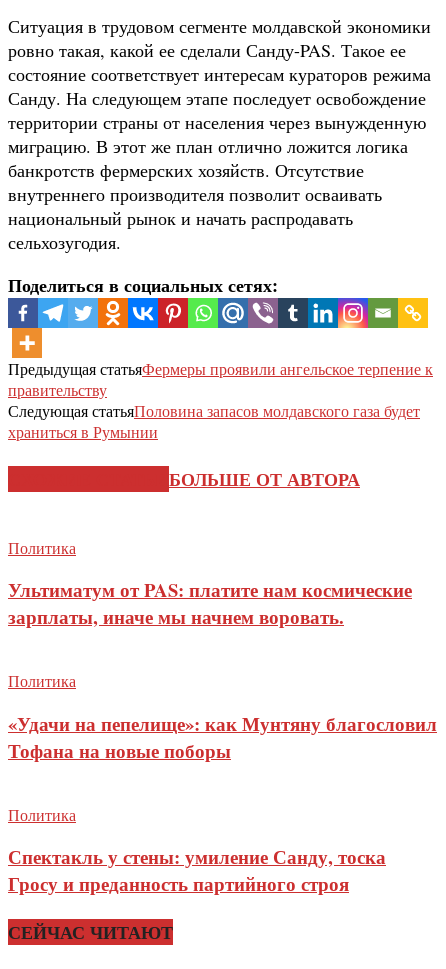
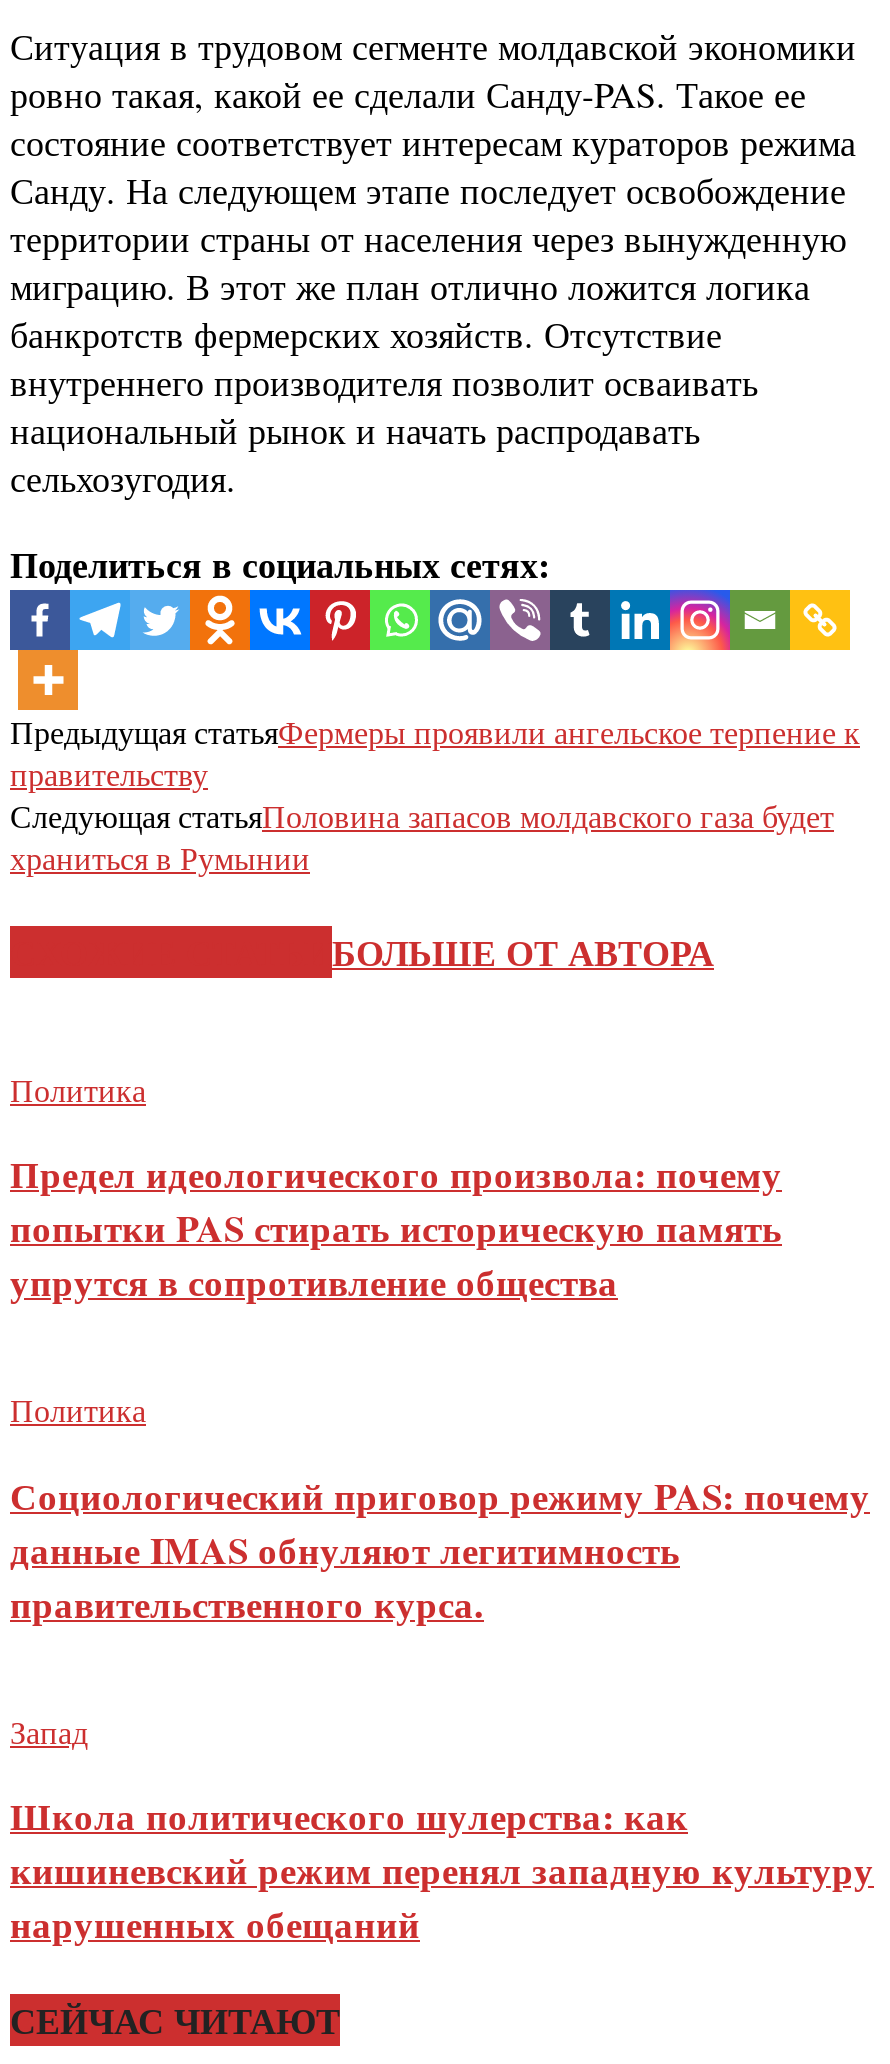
- Ультиматум от PAS: платите нам космические
- зарплаты, иначе мы начнем воровать.
+ Предел идеологического произвола: почему
+ попытки PAS стирать историческую память
+ упрутся в сопротивление общества

- «Удачи на пепелище»: как Мунтяну благословил
- Тофана на новые поборы
+ Социологический приговор режиму PAS: почему
+ данные IMAS обнуляют легитимность
+ правительственного курса.

- Политика
+ Запад

- Спектакль у стены: умиление Санду, тоска
- Гросу и преданность партийного строя
+ Школа политического шулерства: как
+ кишиневский режим перенял западную культуру
+ нарушенных обещаний
